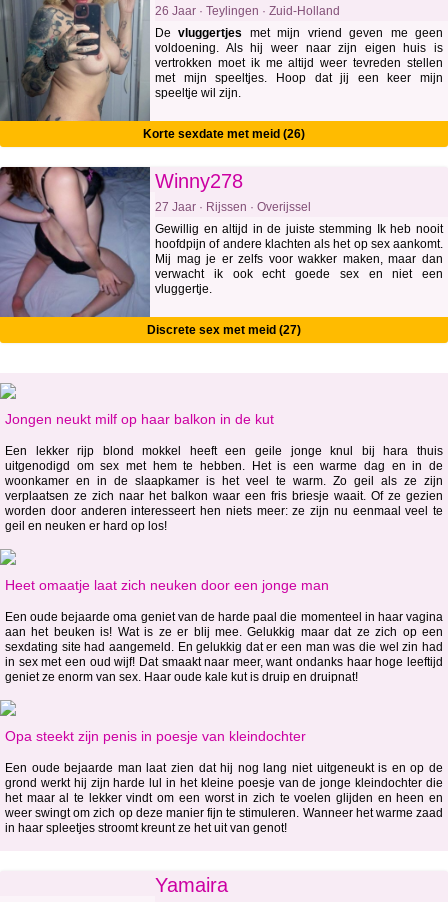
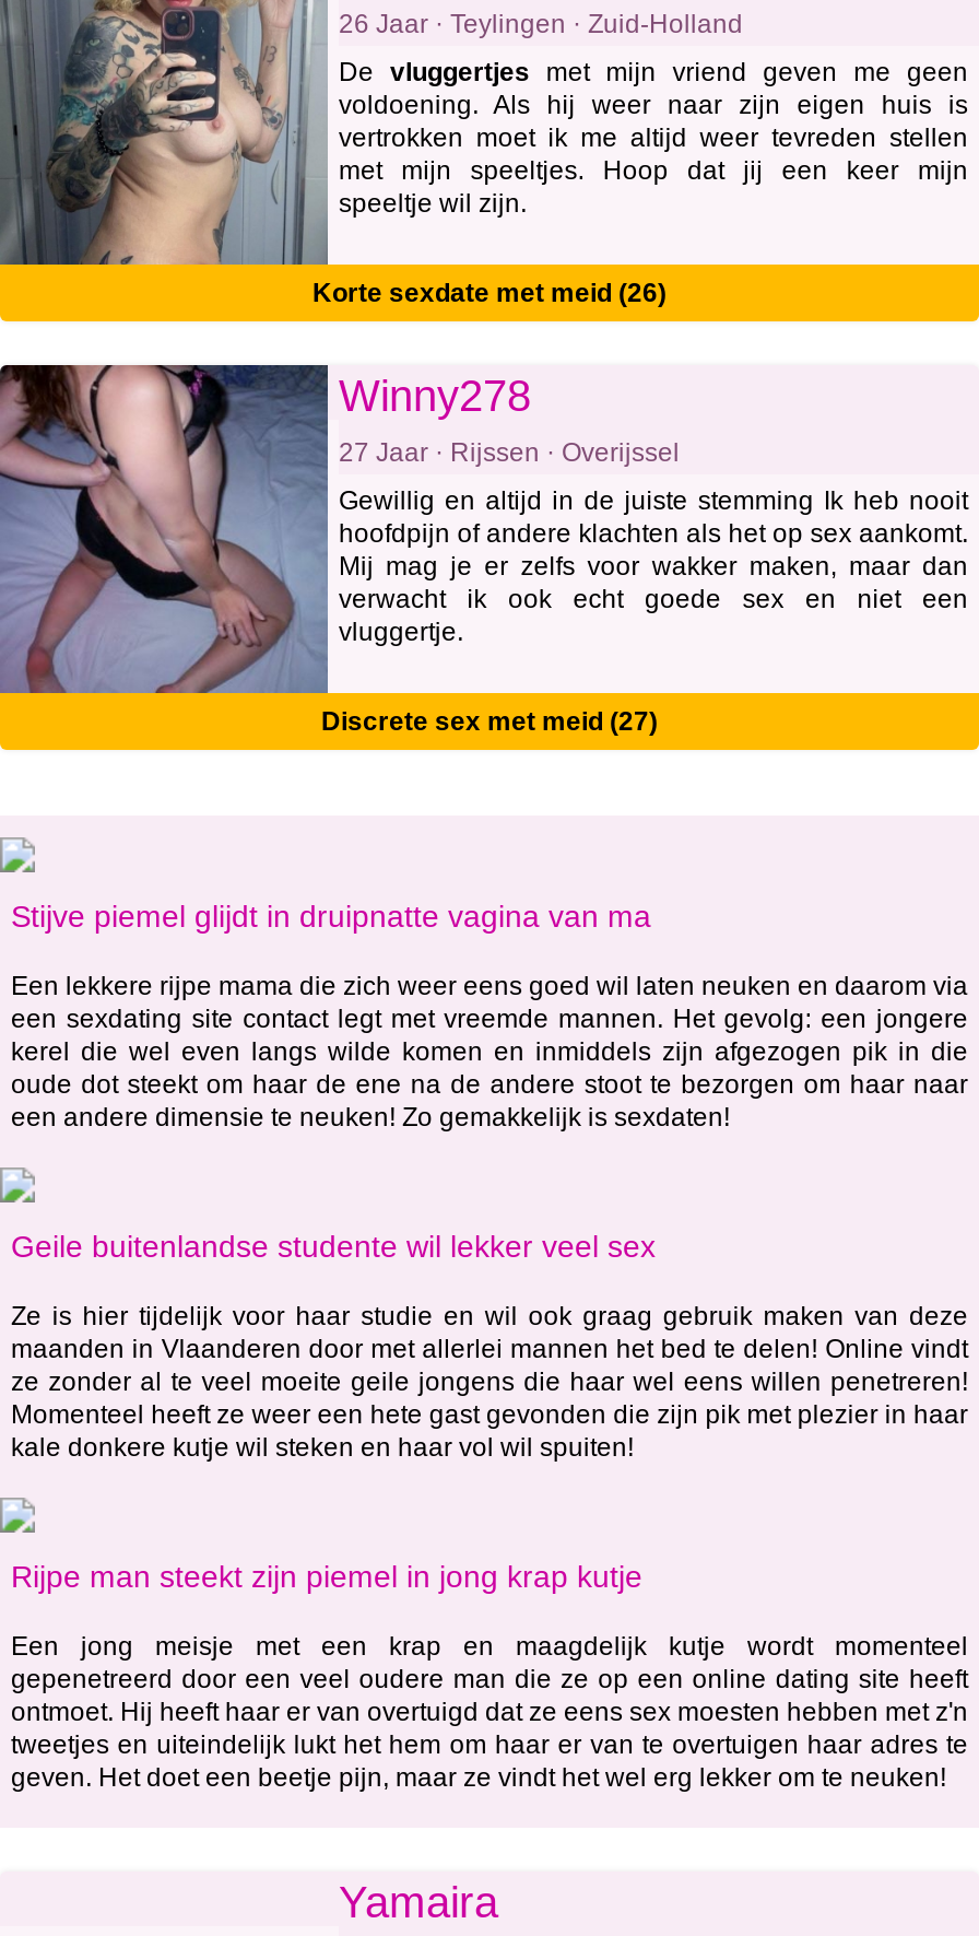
- Jongen neukt milf op haar balkon in de kut
+ Stijve piemel glijdt in druipnatte vagina van ma

- Een lekker rijp blond mokkel heeft een geile jonge knul bij hara thuis
- uitgenodigd om sex met hem te hebben. Het is een warme dag en in de
- woonkamer en in de slaapkamer is het veel te warm. Zo geil als ze zijn
- verplaatsen ze zich naar het balkon waar een fris briesje waait. Of ze gezien
- worden door anderen interesseert hen niets meer: ze zijn nu eenmaal veel te
- geil en neuken er hard op los!
+ Een lekkere rijpe mama die zich weer eens goed wil laten neuken en daarom via
+ een sexdating site contact legt met vreemde mannen. Het gevolg: een jongere
+ kerel die wel even langs wilde komen en inmiddels zijn afgezogen pik in die
+ oude dot steekt om haar de ene na de andere stoot te bezorgen om haar naar
+ een andere dimensie te neuken! Zo gemakkelijk is sexdaten!

- Heet omaatje laat zich neuken door een jonge man
+ Geile buitenlandse studente wil lekker veel sex

- Een oude bejaarde oma geniet van de harde paal die momenteel in haar vagina
- aan het beuken is! Wat is ze er blij mee. Gelukkig maar dat ze zich op een
- sexdating site had aangemeld. En gelukkig dat er een man was die wel zin had
- in sex met een oud wijf! Dat smaakt naar meer, want ondanks haar hoge leeftijd
- geniet ze enorm van sex. Haar oude kale kut is druip en druipnat!
+ Ze is hier tijdelijk voor haar studie en wil ook graag gebruik maken van deze
+ maanden in Vlaanderen door met allerlei mannen het bed te delen! Online vindt
+ ze zonder al te veel moeite geile jongens die haar wel eens willen penetreren!
+ Momenteel heeft ze weer een hete gast gevonden die zijn pik met plezier in haar
+ kale donkere kutje wil steken en haar vol wil spuiten!

- Opa steekt zijn penis in poesje van kleindochter
+ Rijpe man steekt zijn piemel in jong krap kutje

- Een oude bejaarde man laat zien dat hij nog lang niet uitgeneukt is en op de
- grond werkt hij zijn harde lul in het kleine poesje van de jonge kleindochter die
- het maar al te lekker vindt om een worst in zich te voelen glijden en heen en
- weer swingt om zich op deze manier fijn te stimuleren. Wanneer het warme zaad
- in haar spleetjes stroomt kreunt ze het uit van genot!
+ Een jong meisje met een krap en maagdelijk kutje wordt momenteel
+ gepenetreerd door een veel oudere man die ze op een online dating site heeft
+ ontmoet. Hij heeft haar er van overtuigd dat ze eens sex moesten hebben met z'n
+ tweetjes en uiteindelijk lukt het hem om haar er van te overtuigen haar adres te
+ geven. Het doet een beetje pijn, maar ze vindt het wel erg lekker om te neuken!
